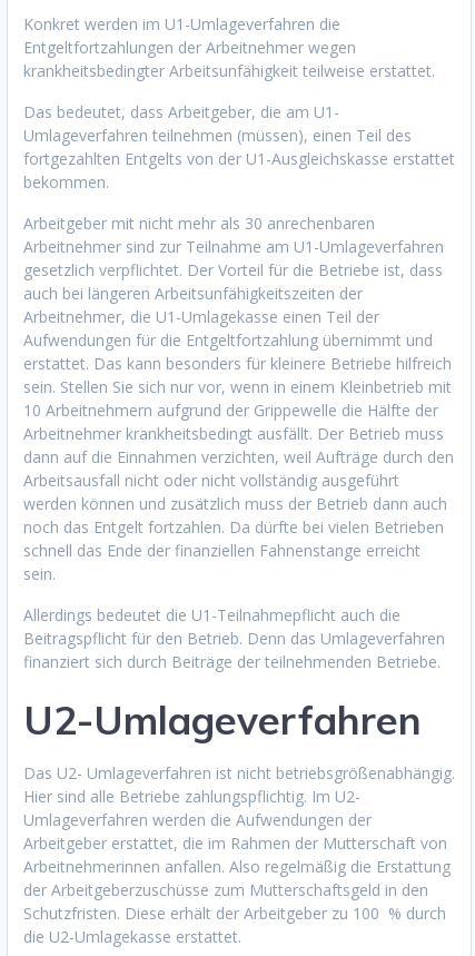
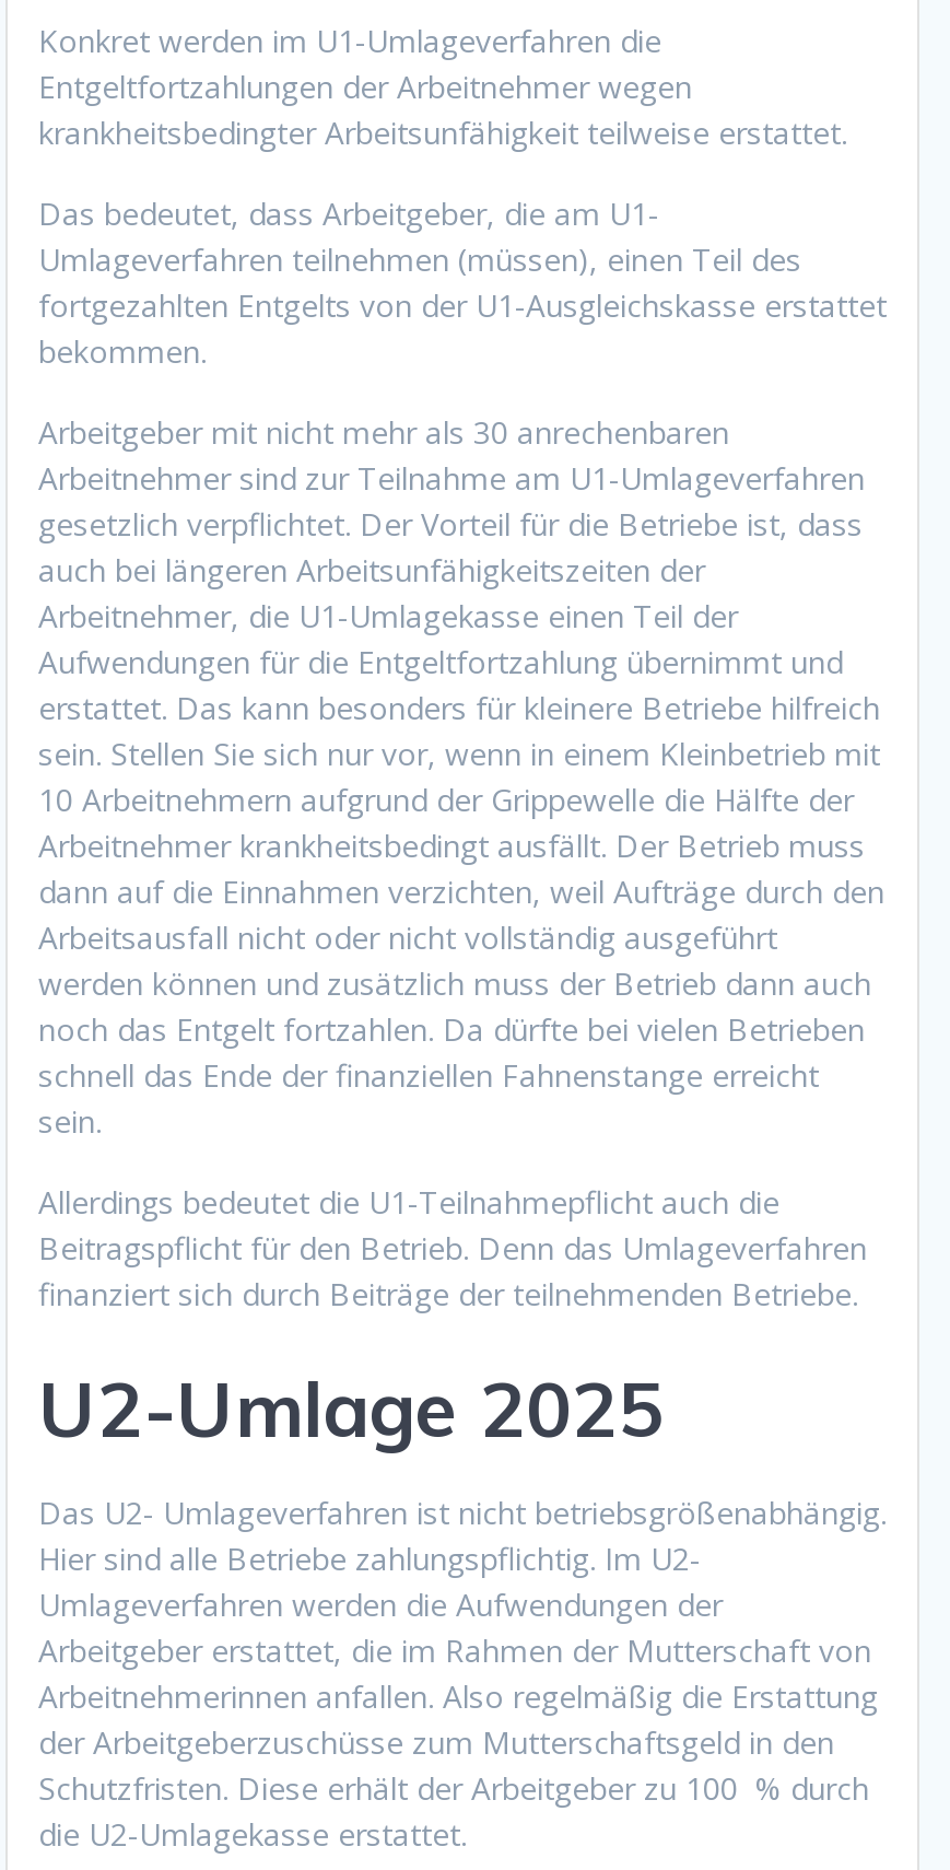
- U2-Umlageverfahren
+ U2-Umlage 2025
